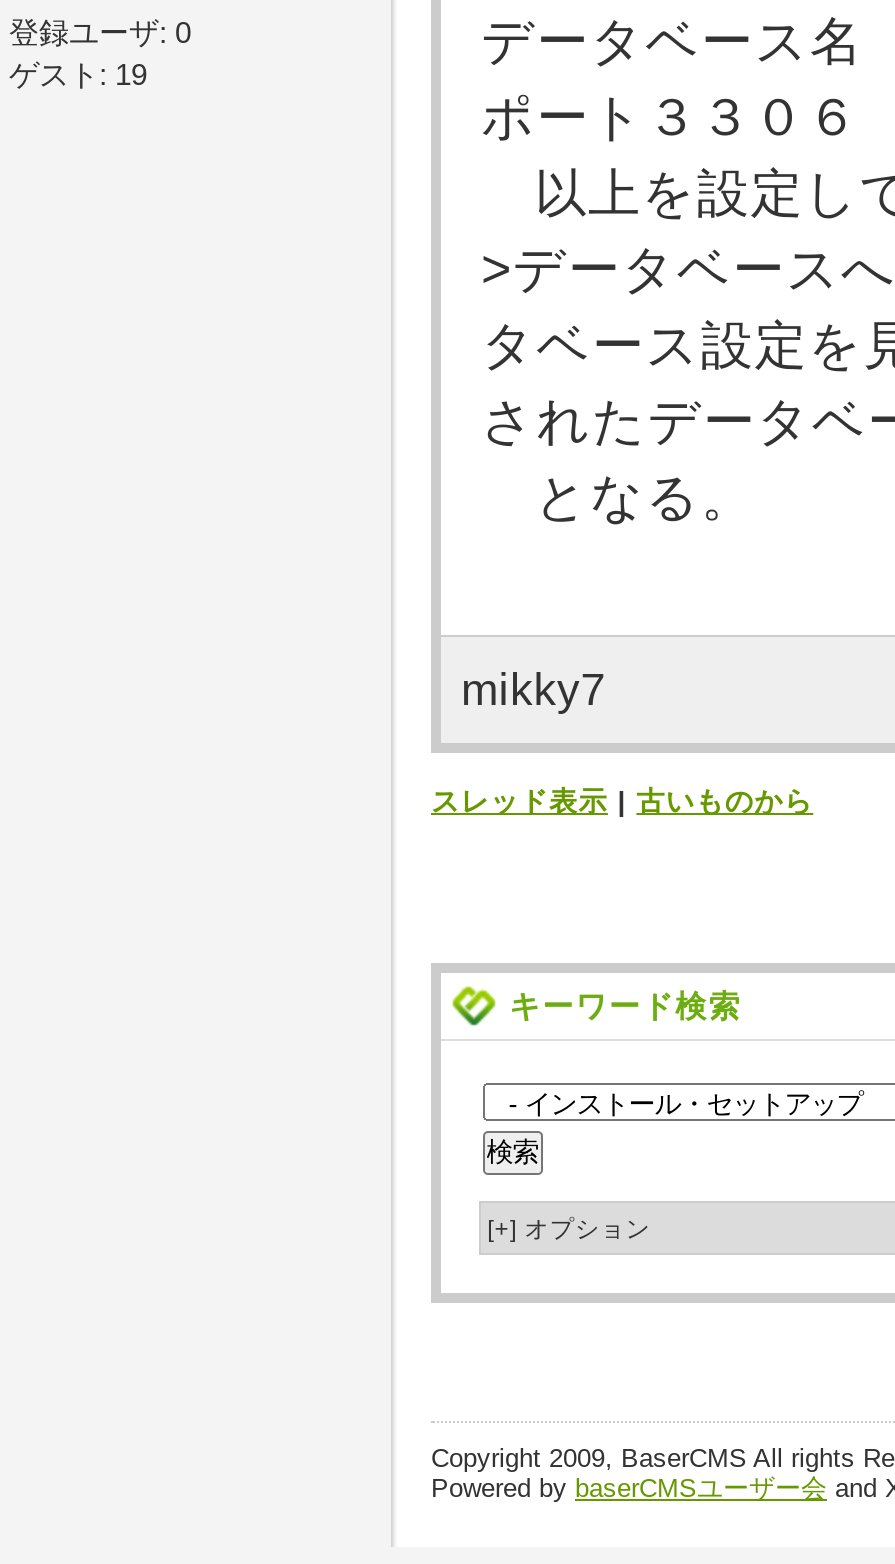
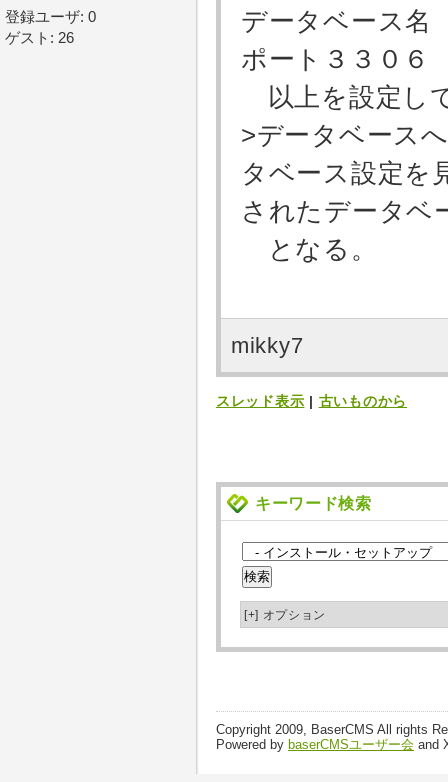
- ゲスト: 19
+ ゲスト: 26
